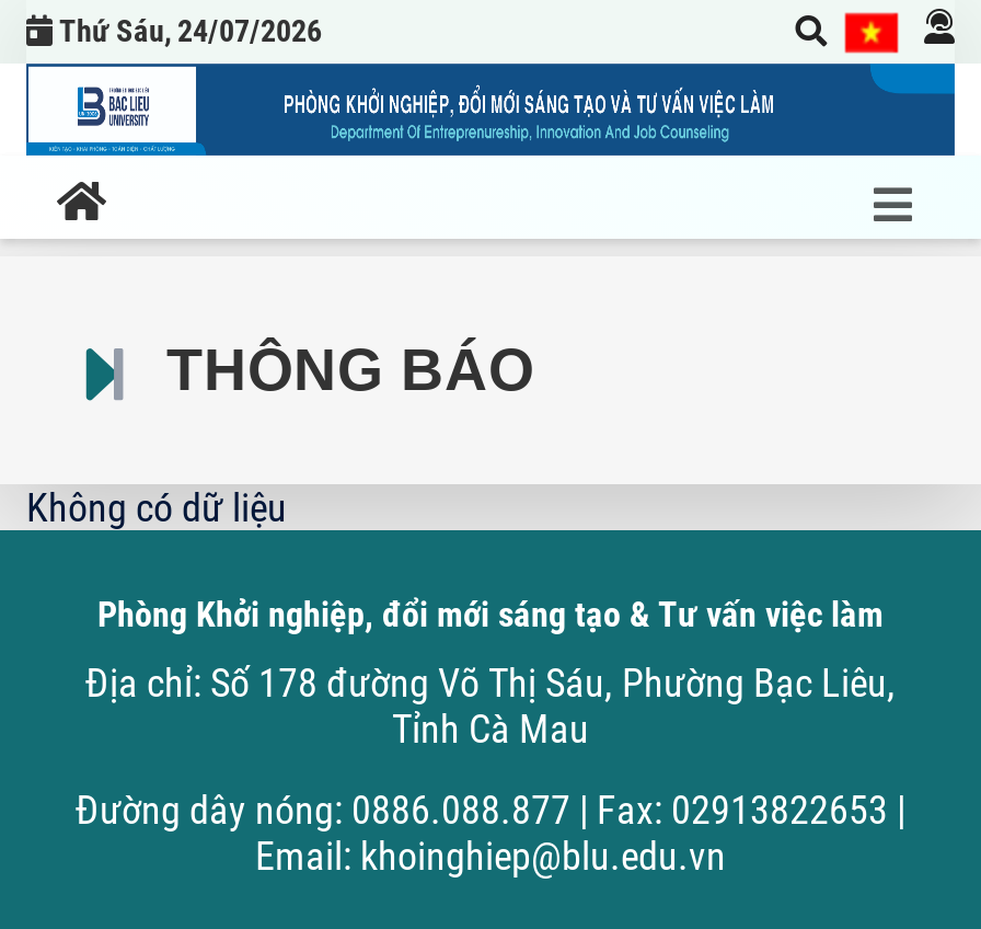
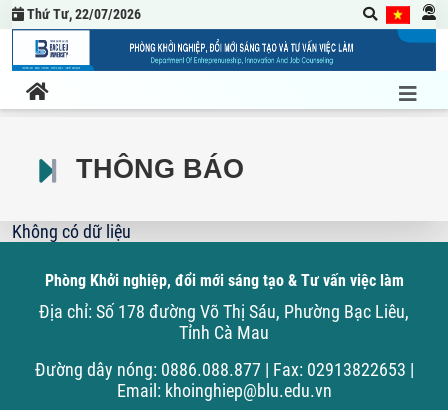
- Thứ Sáu, 24/07/2026
+ Thứ Tư, 22/07/2026
